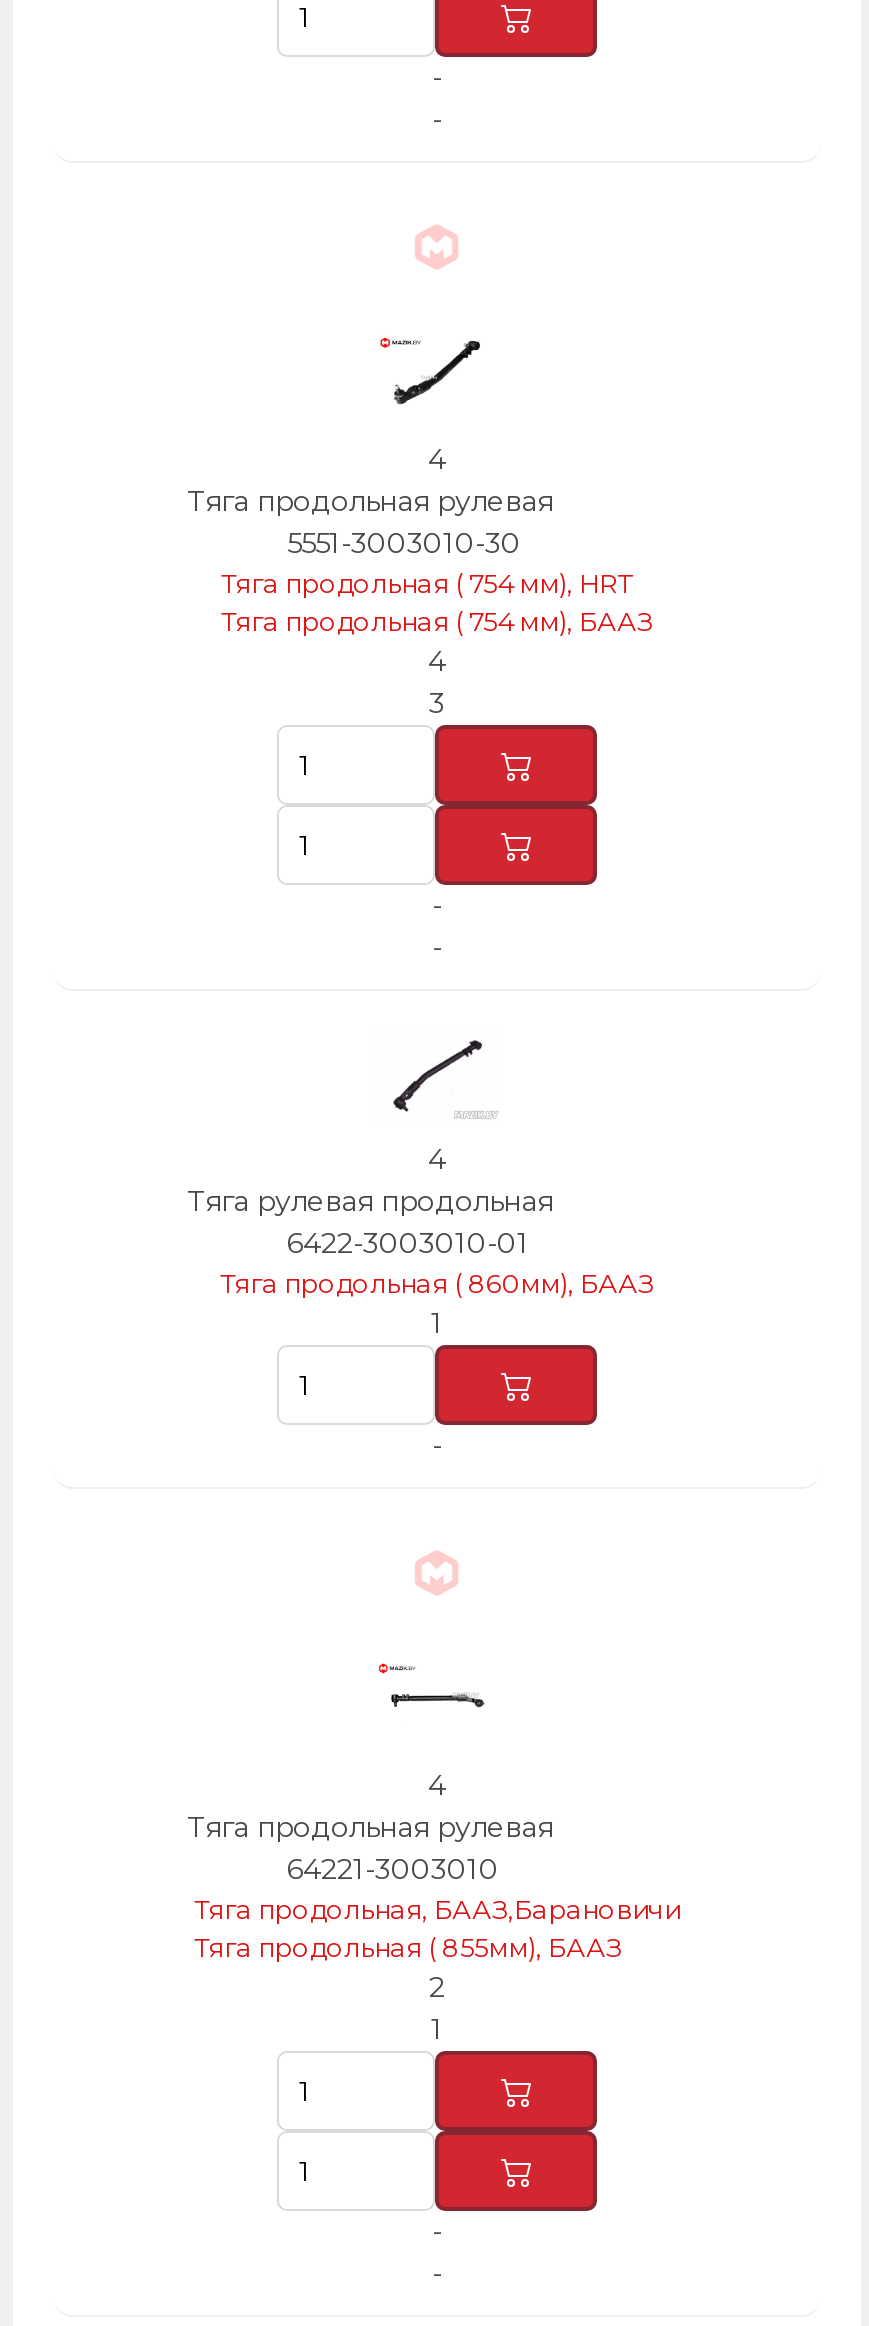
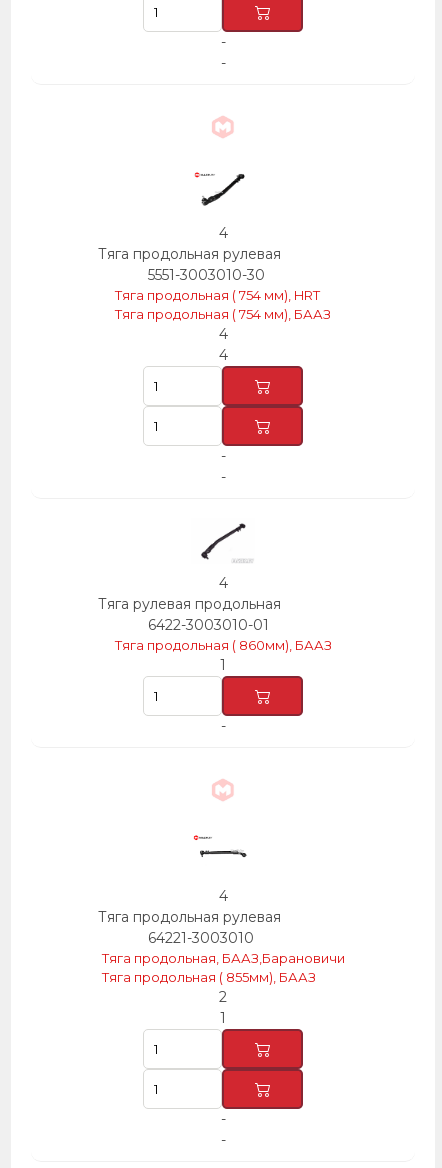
- 3
+ 4
